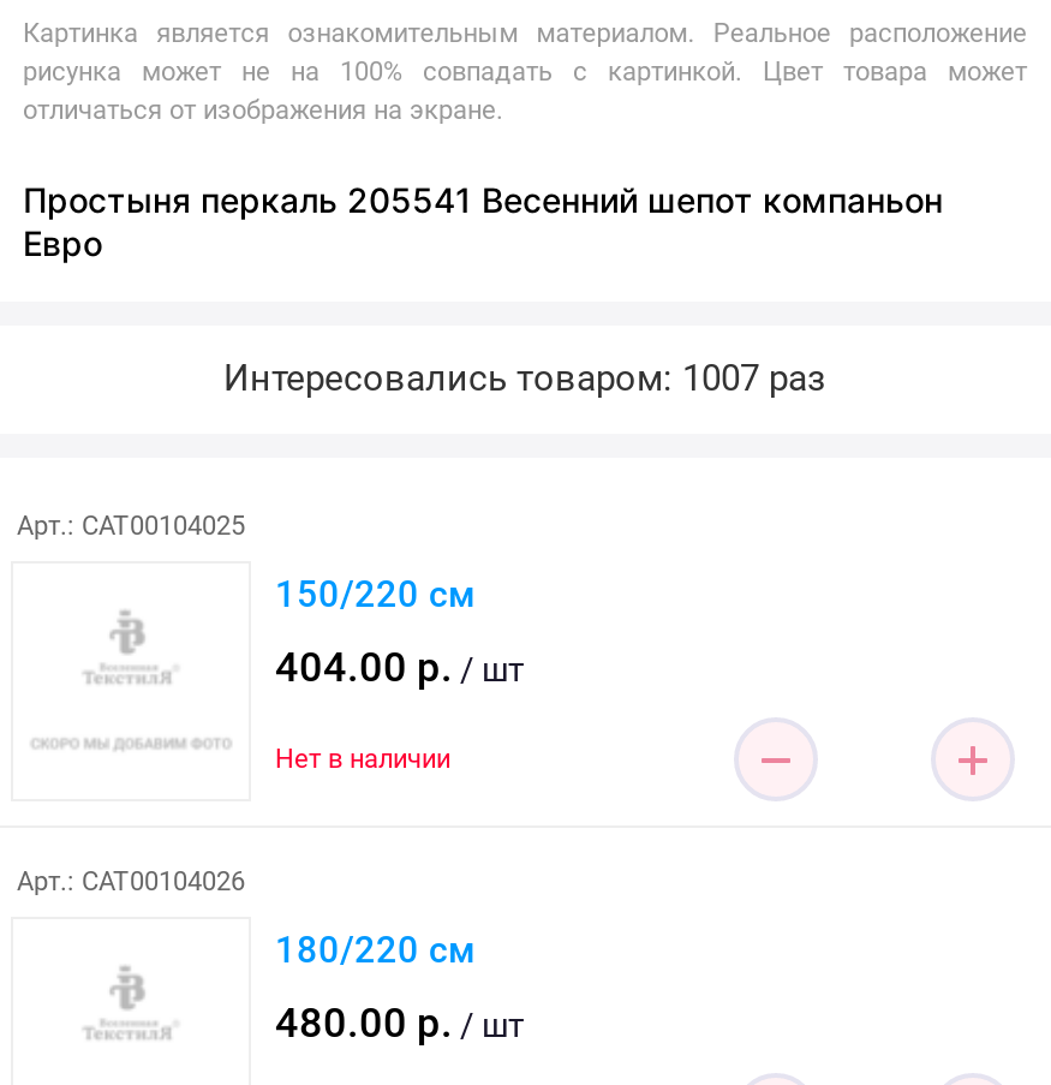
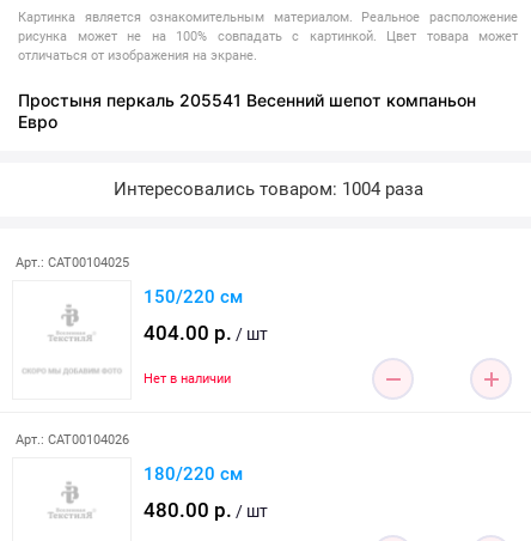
- Интересовались товаром: 1007 раз
+ Интересовались товаром: 1004 раза
